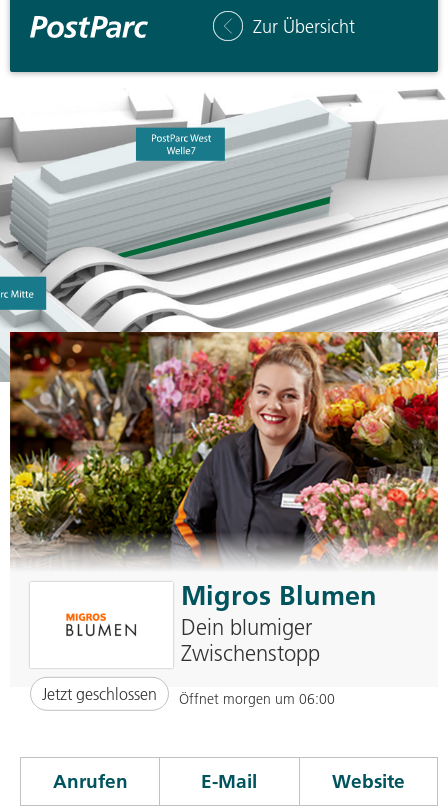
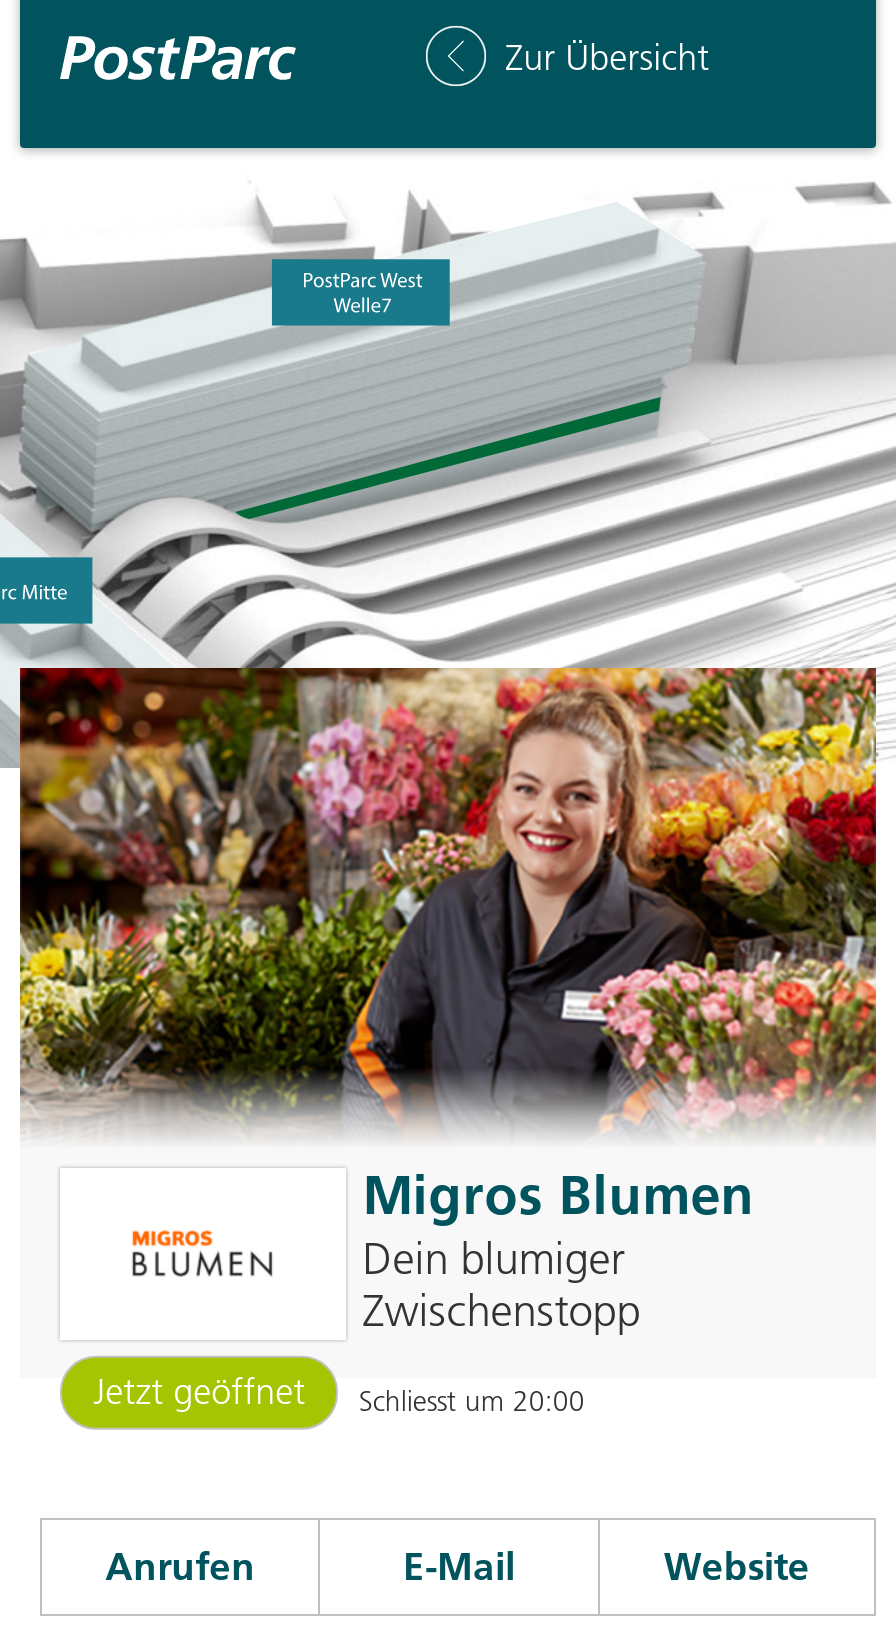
- Jetzt geschlossen
- Öffnet morgen um 06:00
+ Jetzt geöffnet
+ Schliesst um 20:00
